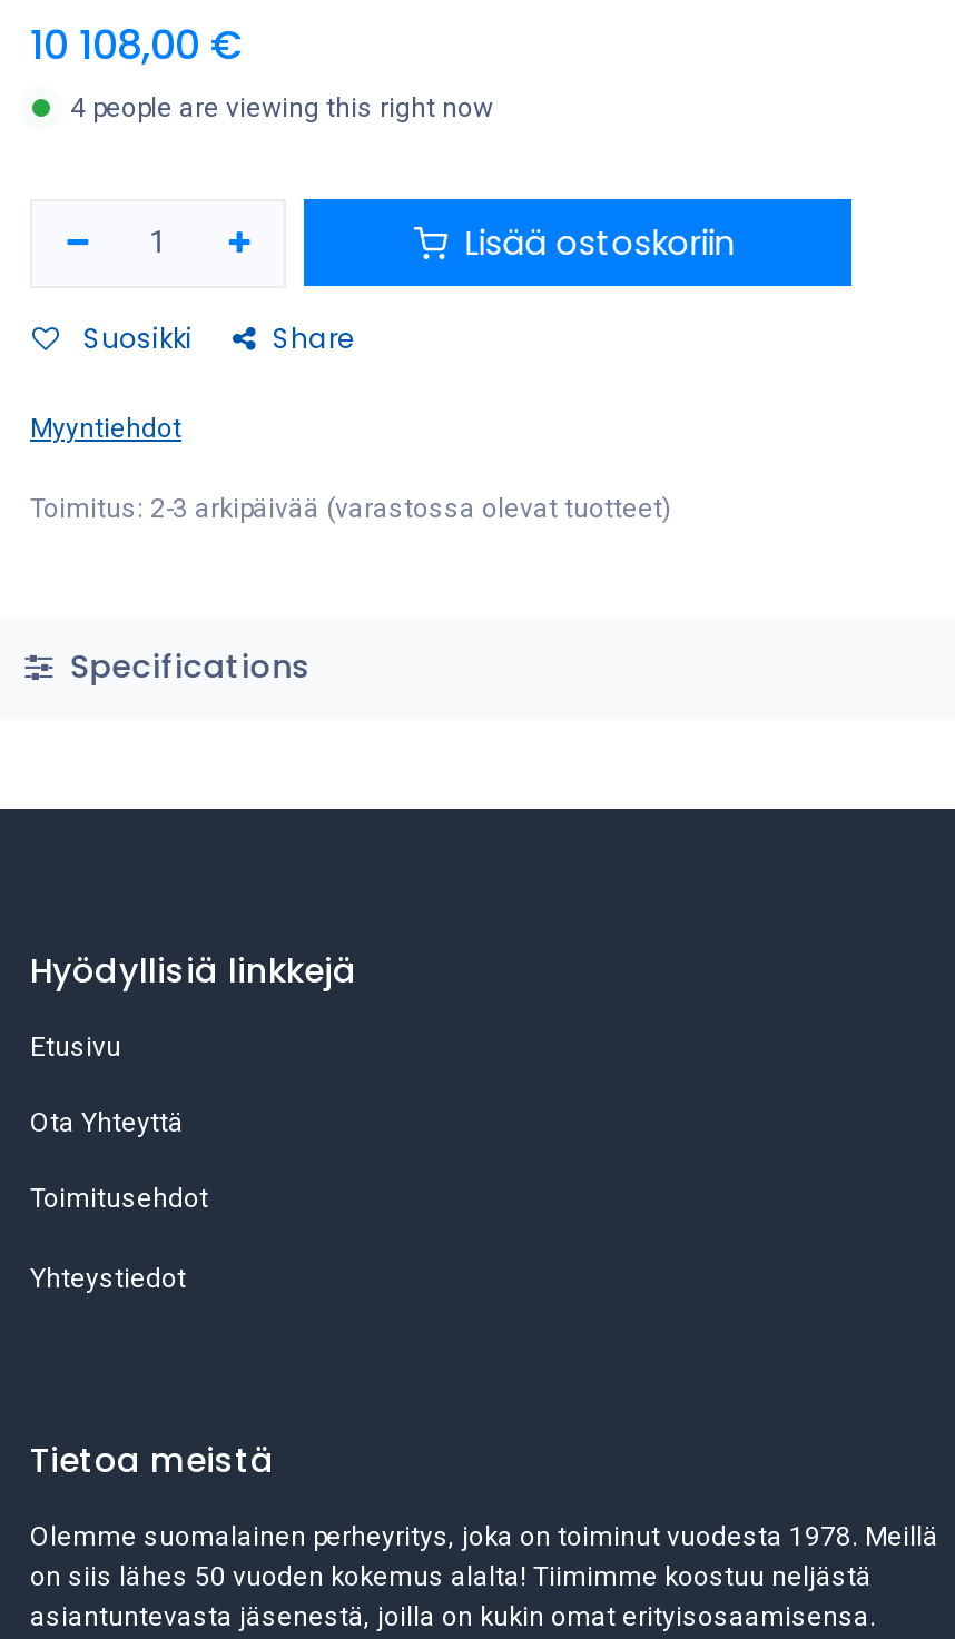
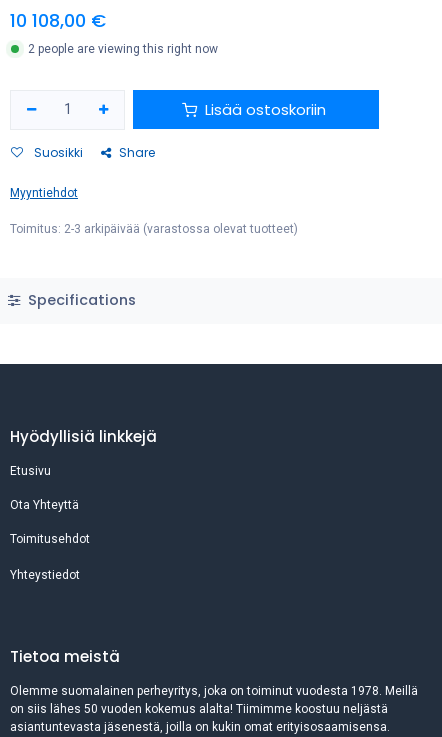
- 4 people are viewing this right now
+ 2 people are viewing this right now
